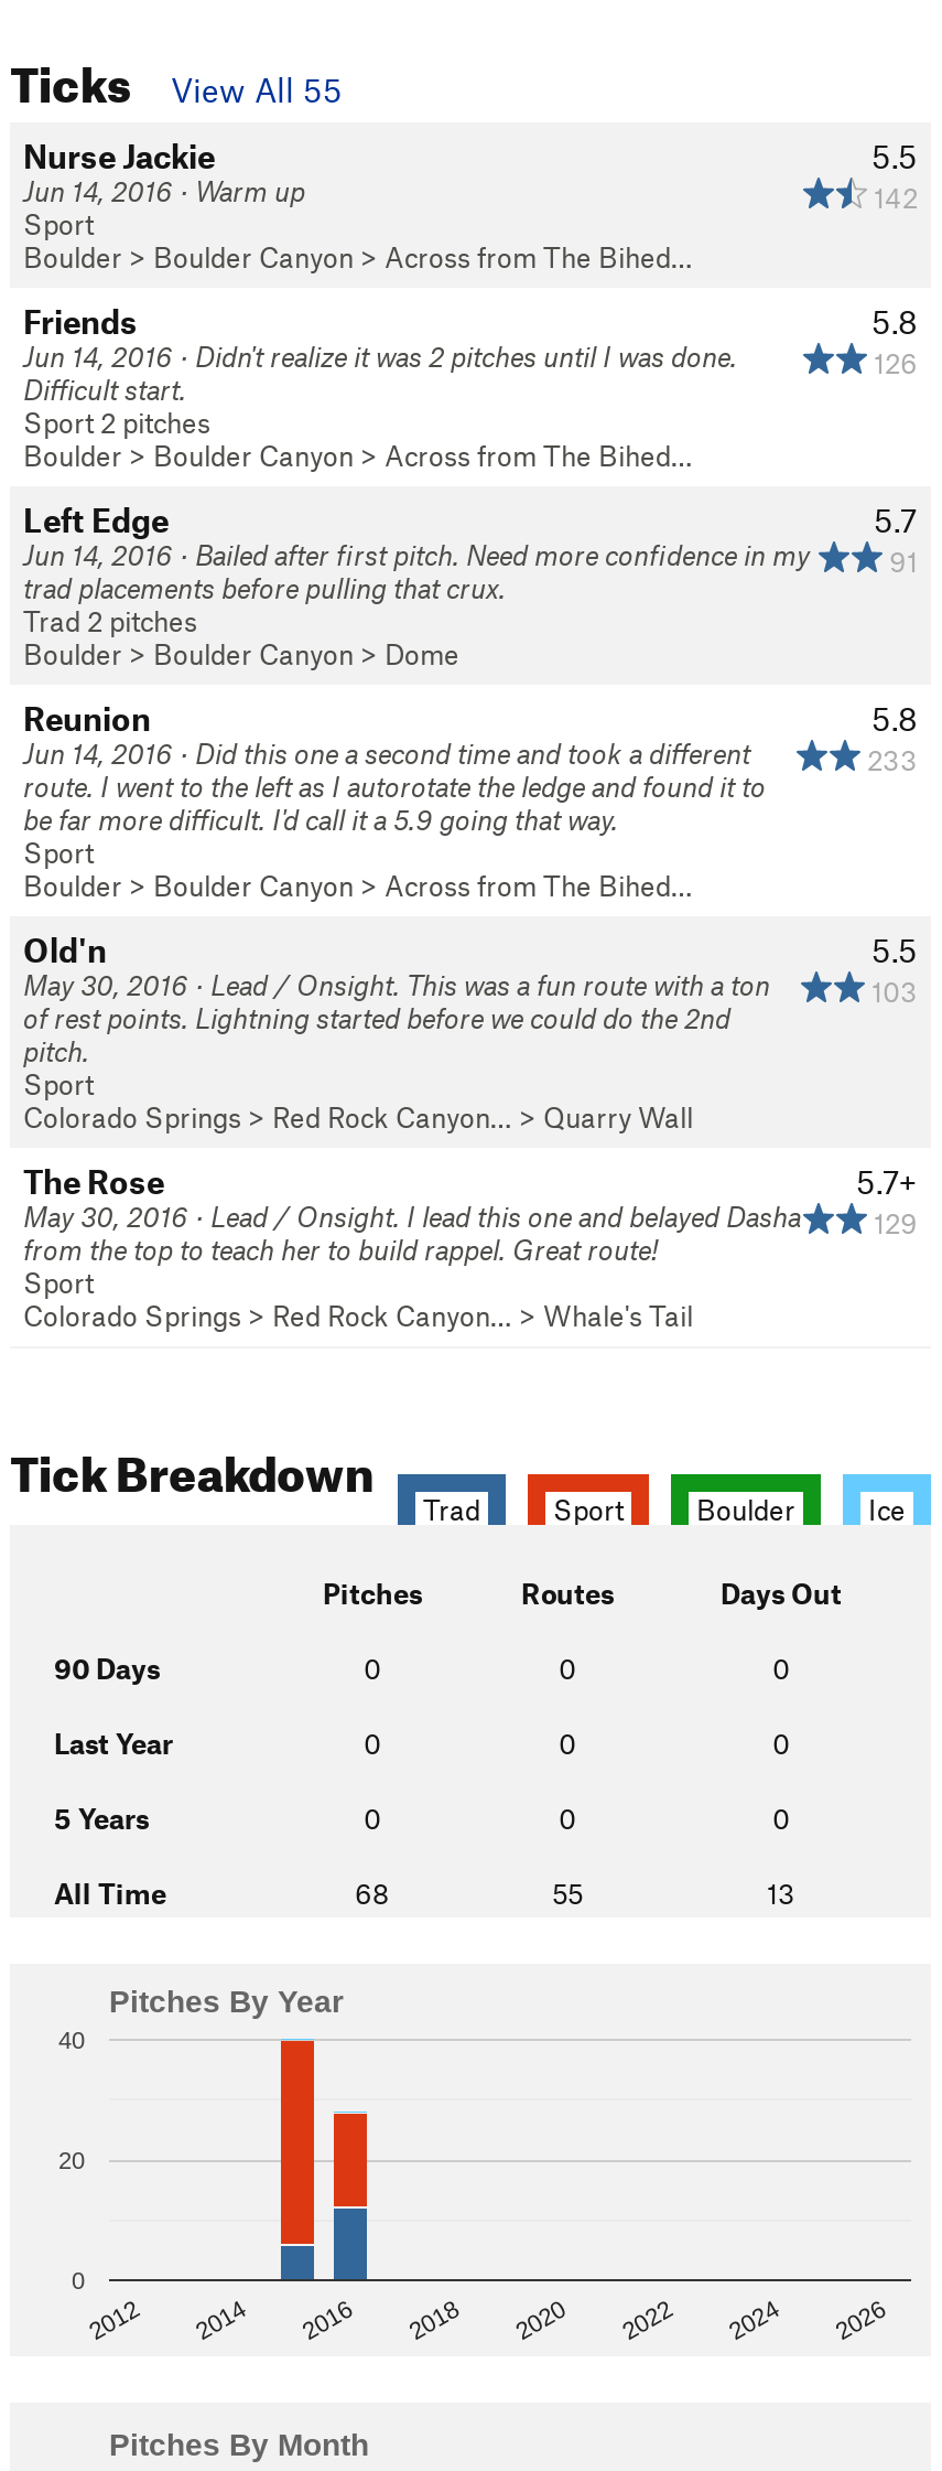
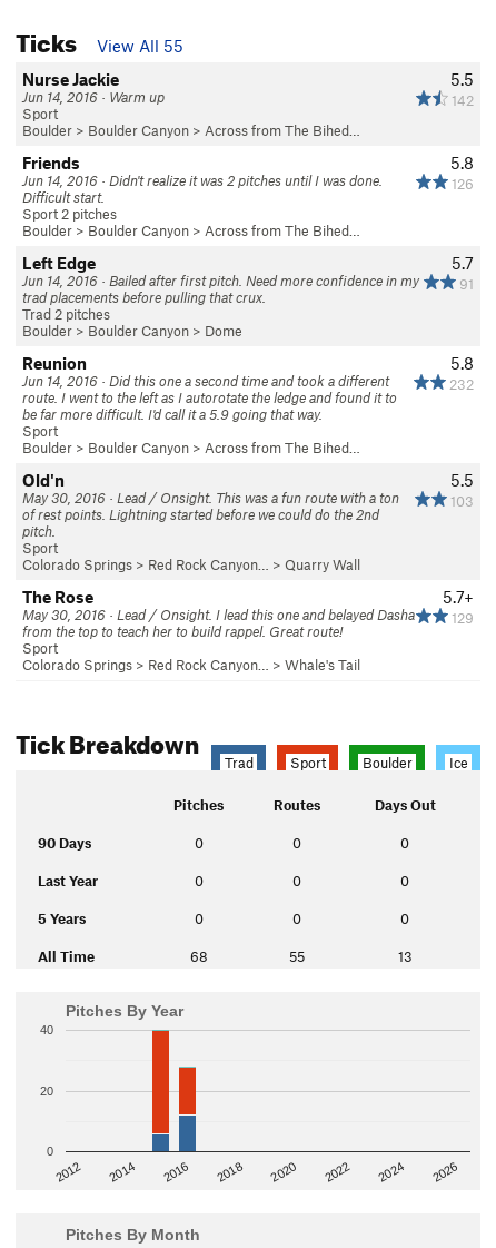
- 233
+ 232
